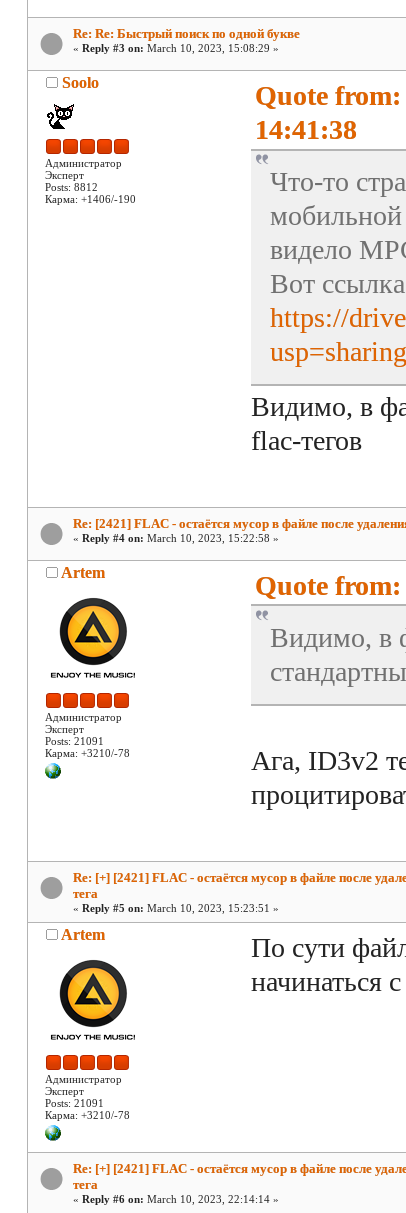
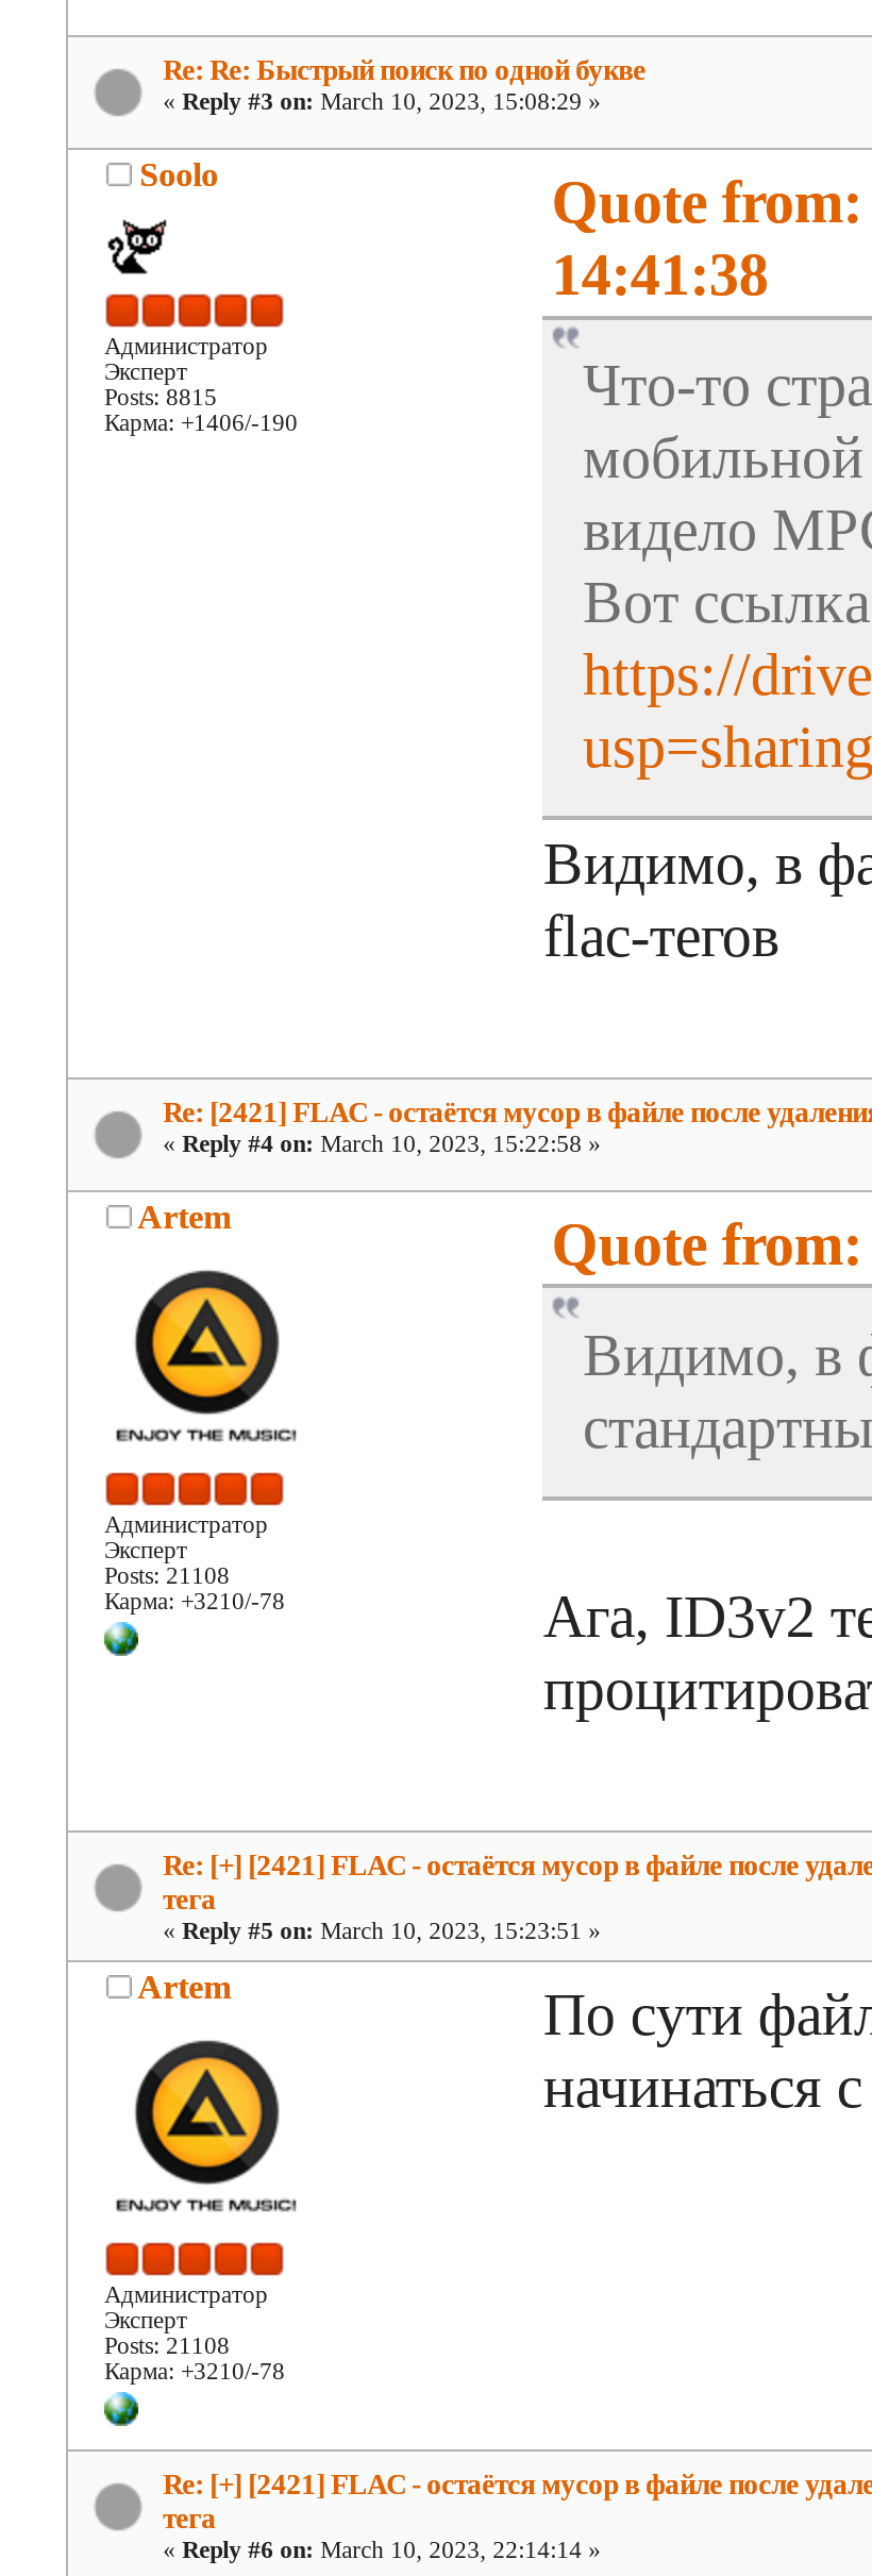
- Posts: 8812
+ Posts: 8815

- Posts: 21091
+ Posts: 21108

- Posts: 21091
+ Posts: 21108
